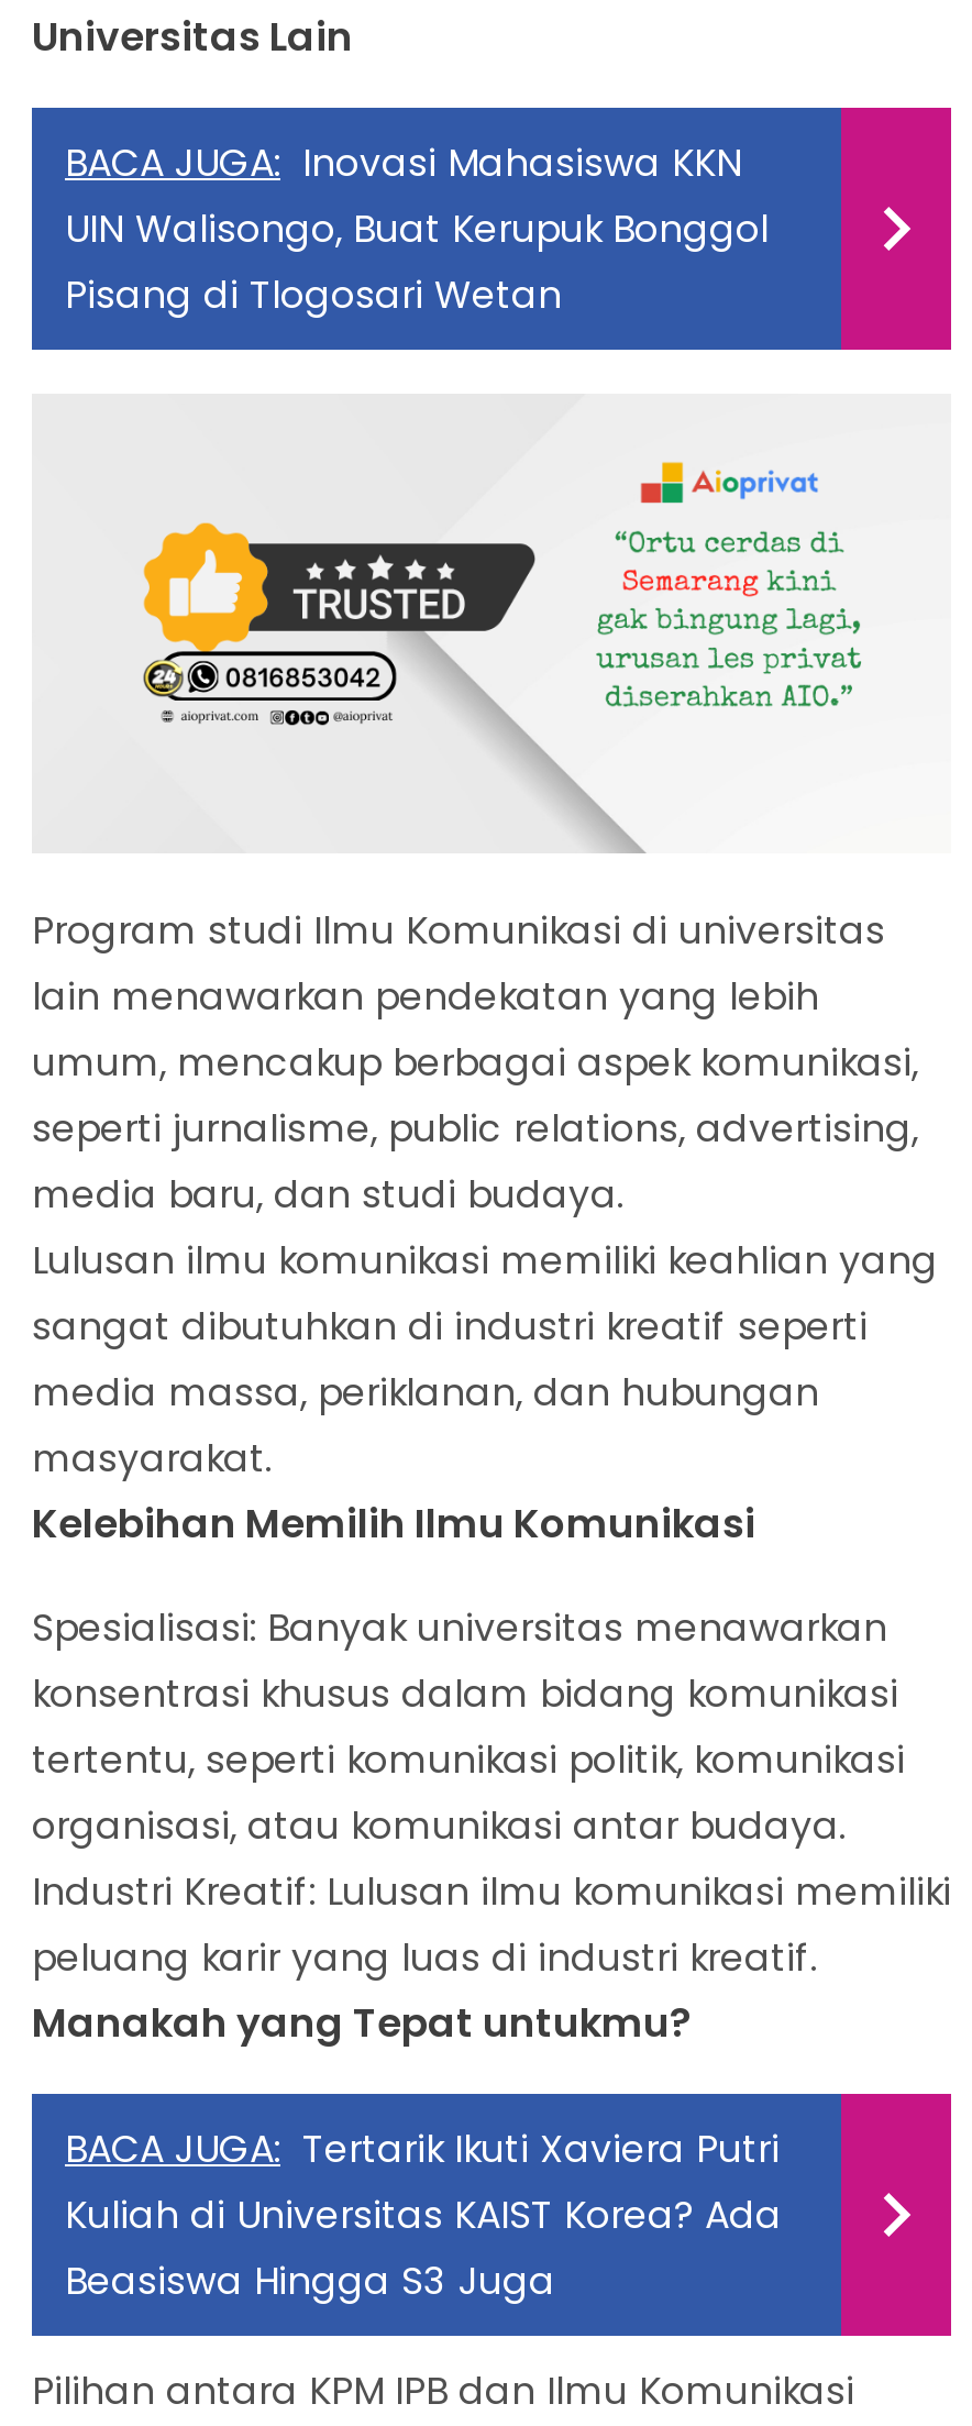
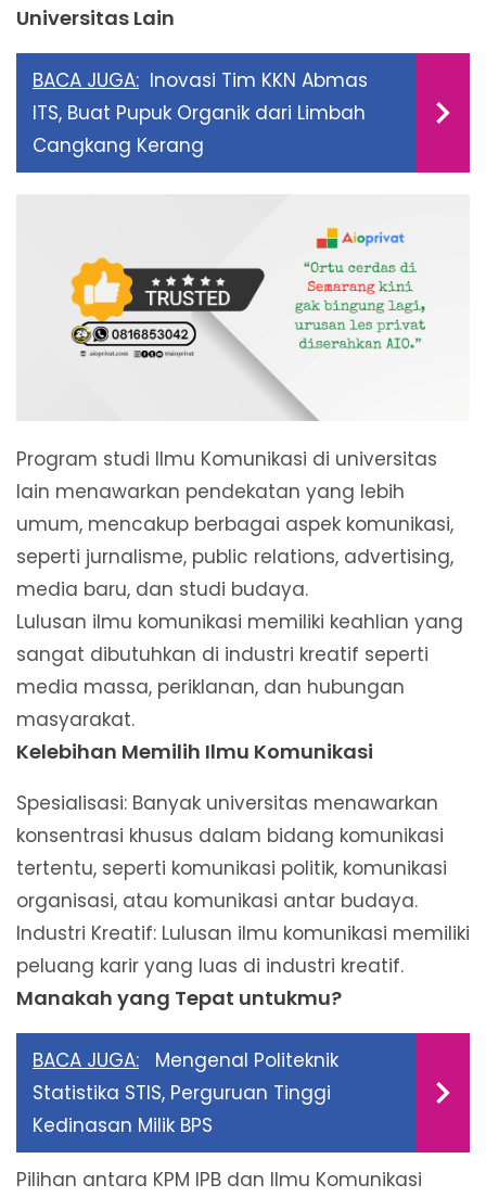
- BACA JUGA: Inovasi Mahasiswa KKN
- UIN Walisongo, Buat Kerupuk Bonggol
- Pisang di Tlogosari Wetan
+ BACA JUGA: Inovasi Tim KKN Abmas
+ ITS, Buat Pupuk Organik dari Limbah
+ Cangkang Kerang

- BACA JUGA: Tertarik Ikuti Xaviera Putri
- Kuliah di Universitas KAIST Korea? Ada
- Beasiswa Hingga S3 Juga
+ BACA JUGA: Mengenal Politeknik
+ Statistika STIS, Perguruan Tinggi
+ Kedinasan Milik BPS
